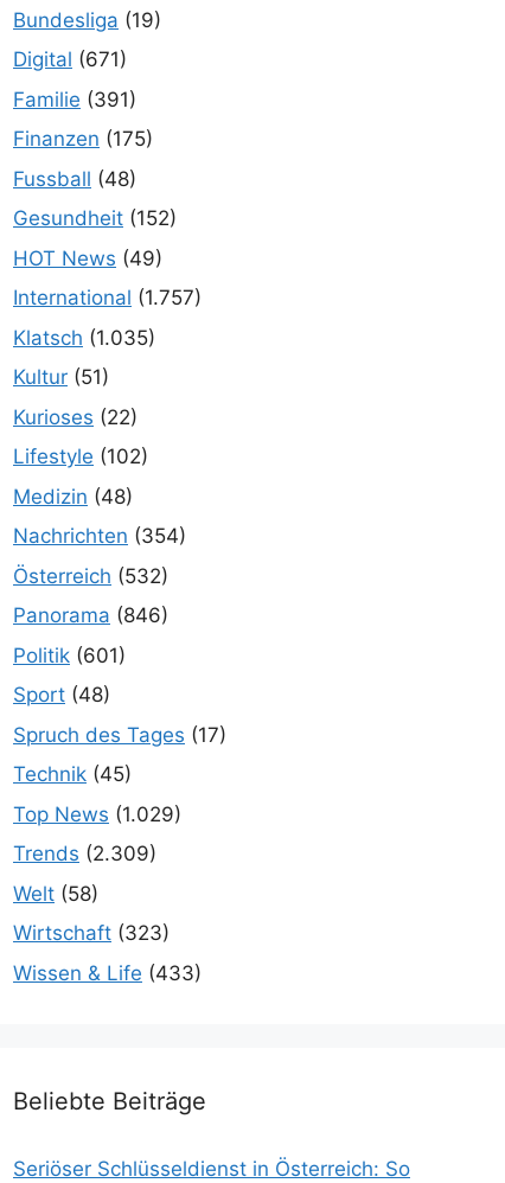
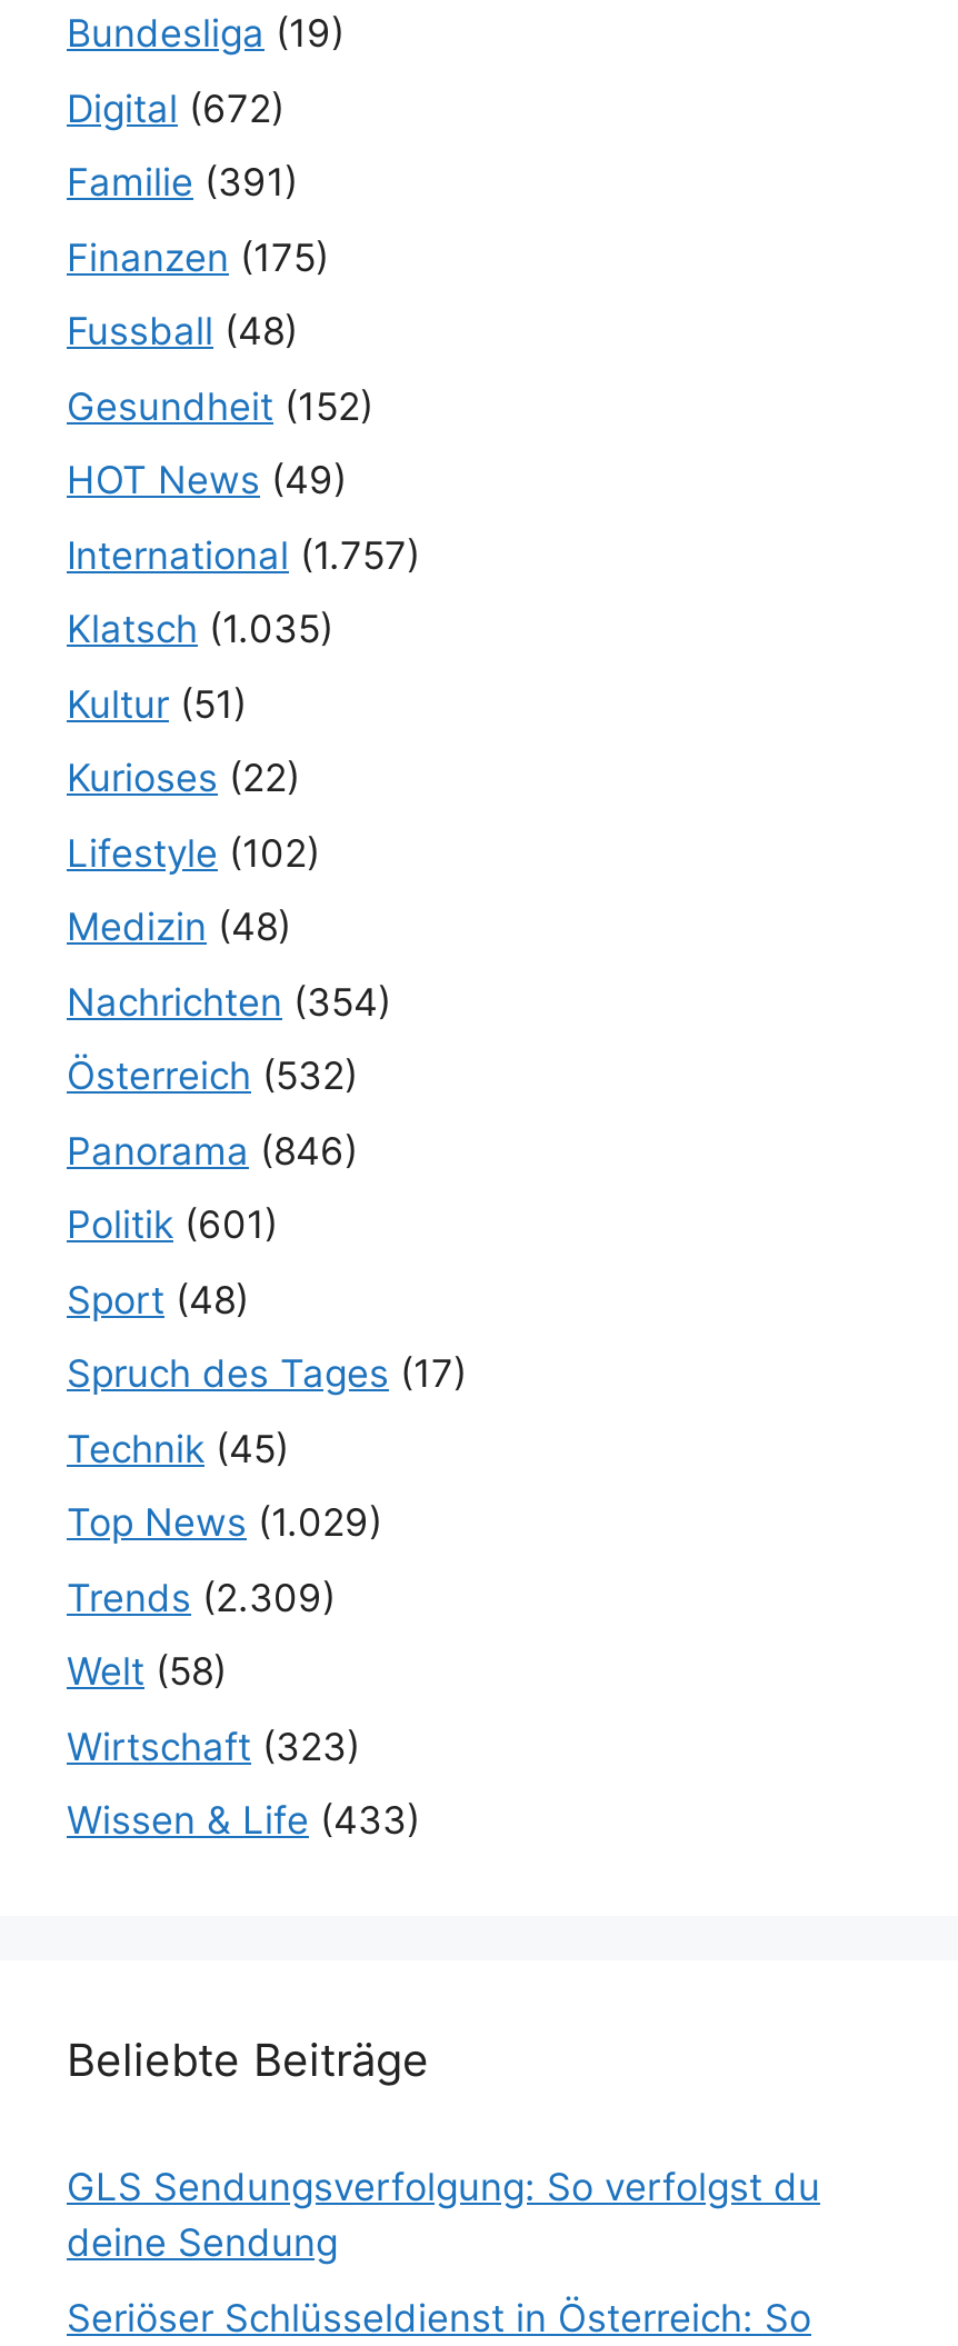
- Digital (671)
+ Digital (672)

+ GLS Sendungsverfolgung: So verfolgst du
+ deine Sendung
